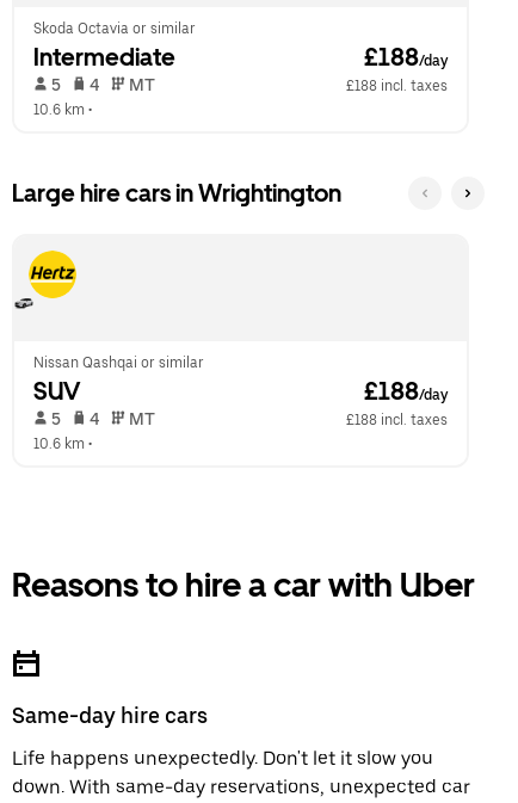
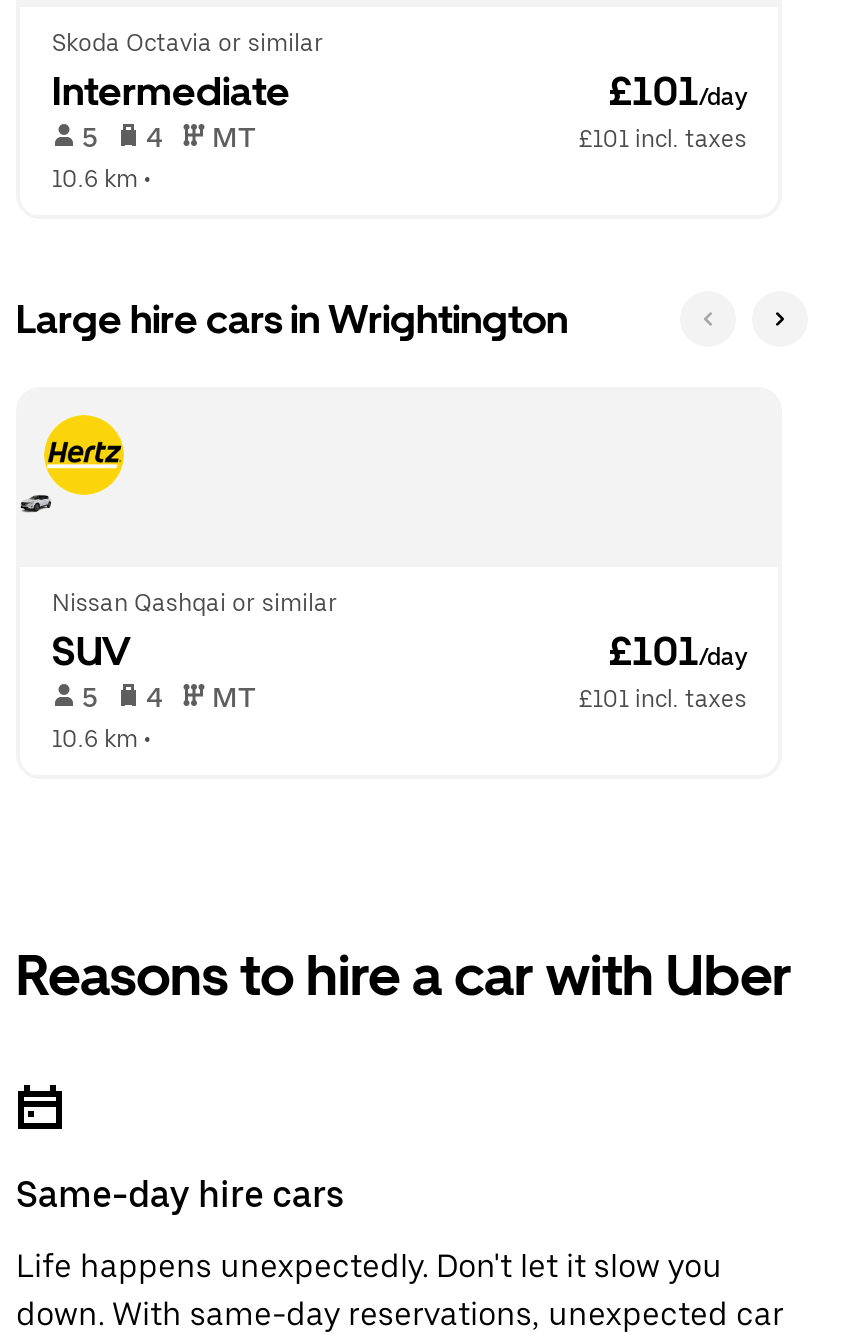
- £188/day
+ £101/day

- £188 incl. taxes
+ £101 incl. taxes

- £188/day
+ £101/day

- £188 incl. taxes
+ £101 incl. taxes
